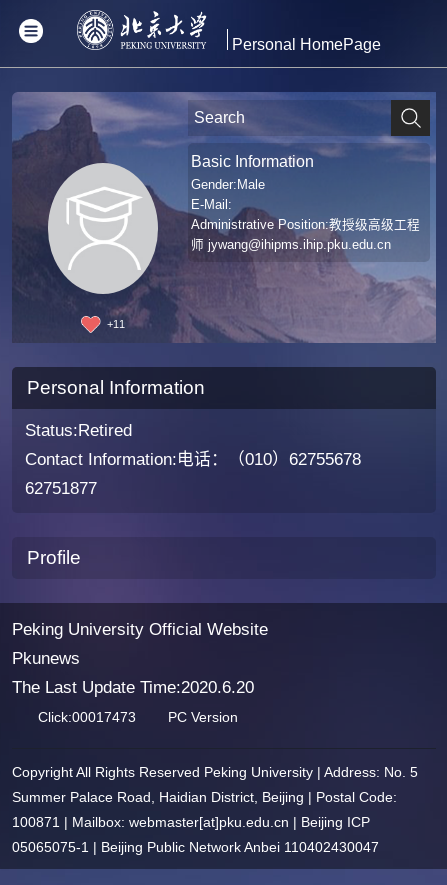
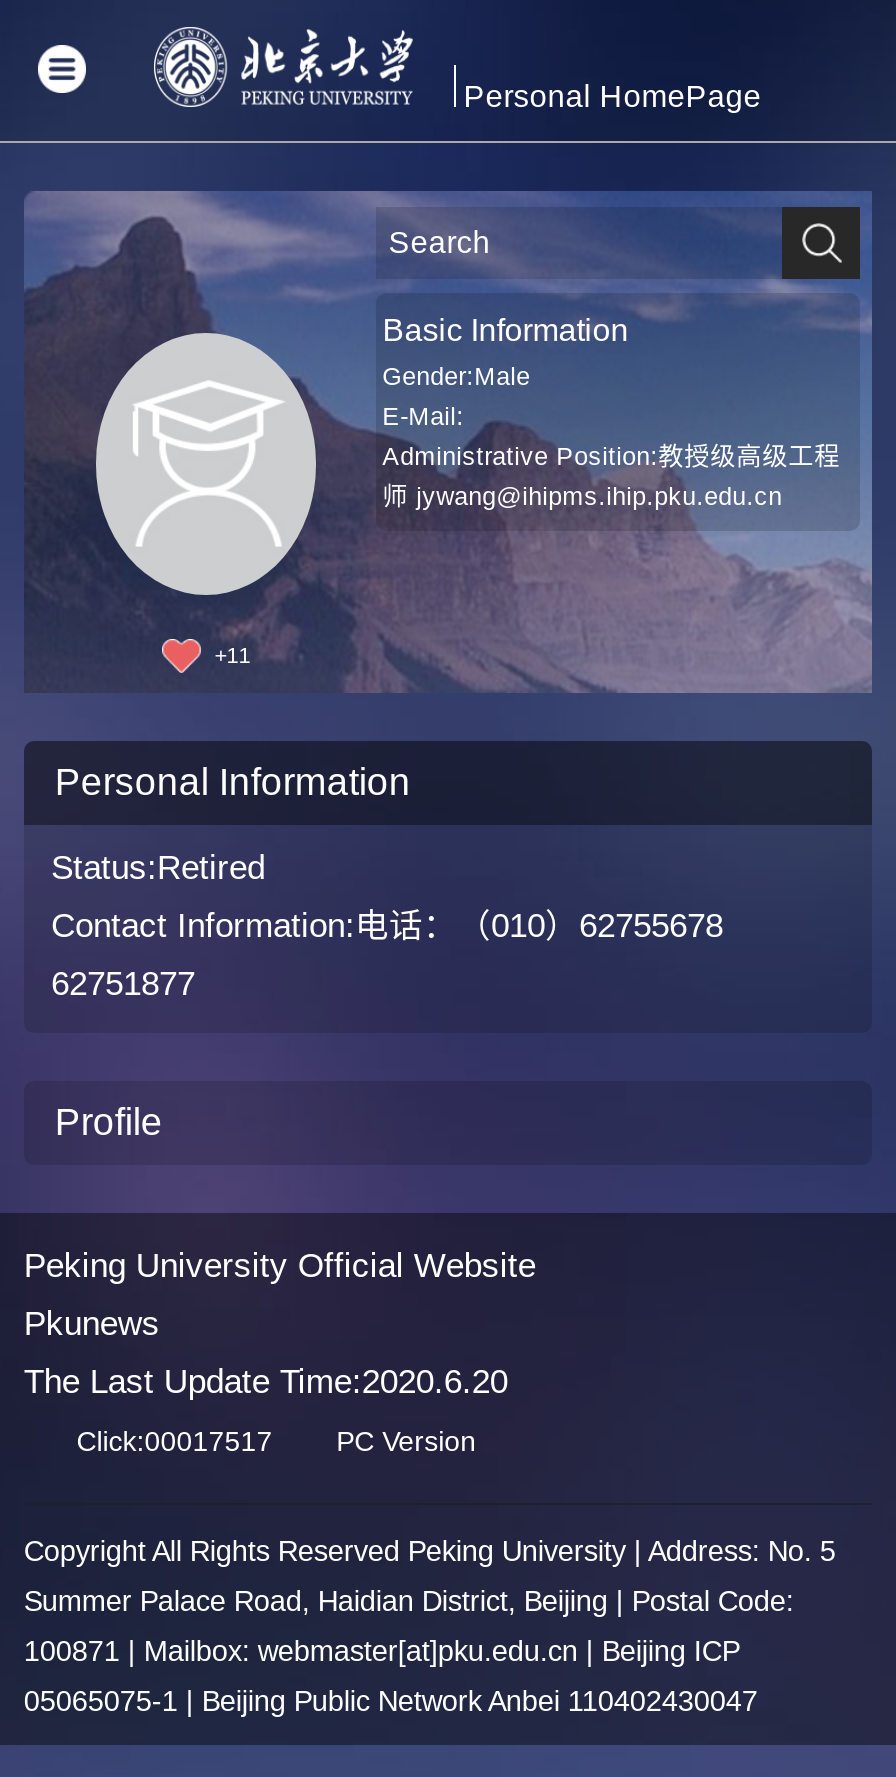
- Click:00017473 PC Version
+ Click:00017517 PC Version
